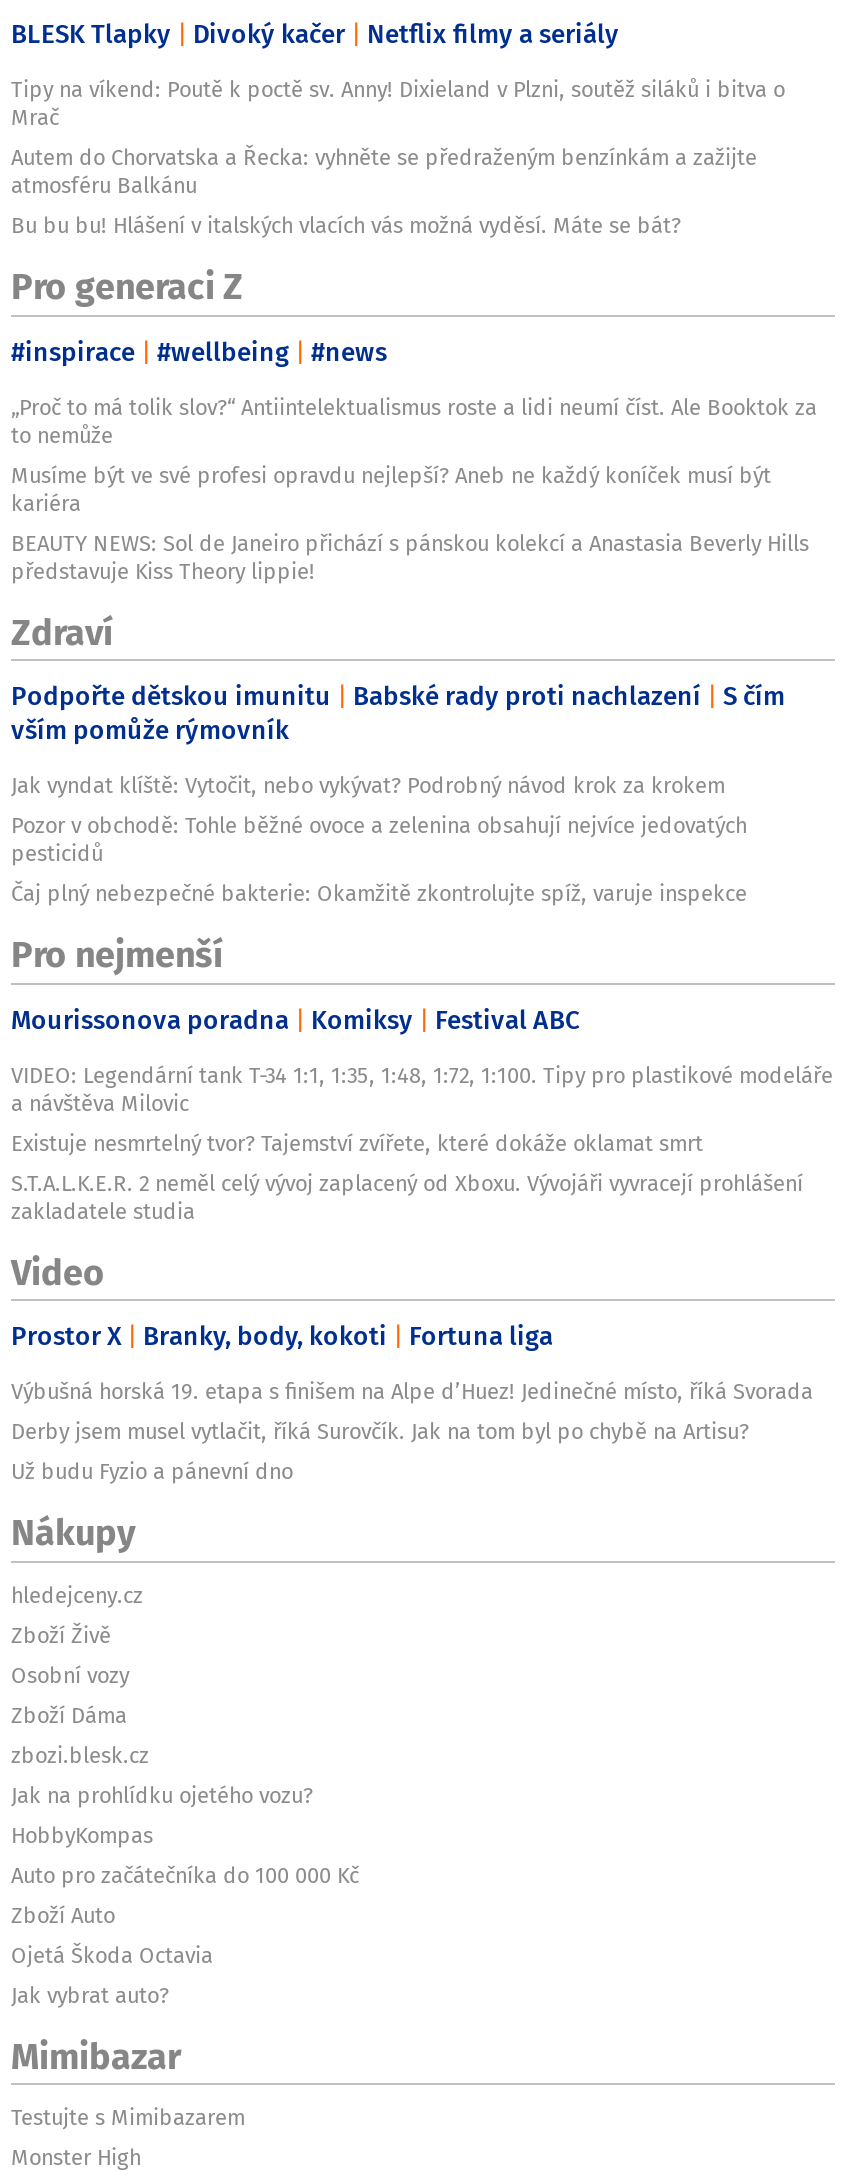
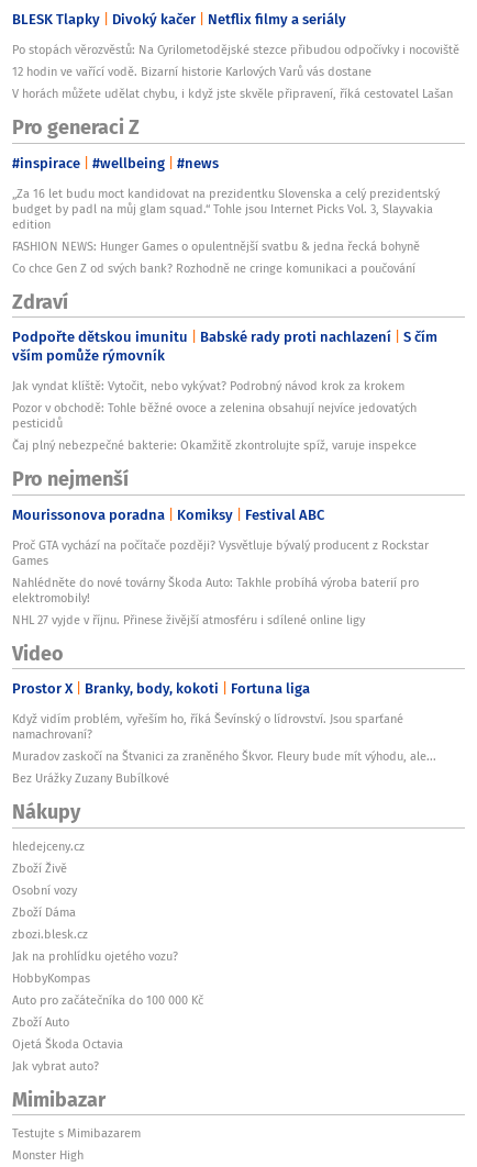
- Tipy na víkend: Poutě k poctě sv. Anny! Dixieland v Plzni, soutěž siláků i bitva o
- Mrač
- Autem do Chorvatska a Řecka: vyhněte se předraženým benzínkám a zažijte
- atmosféru Balkánu
- Bu bu bu! Hlášení v italských vlacích vás možná vyděsí. Máte se bát?
+ Po stopách věrozvěstů: Na Cyrilometodějské stezce přibudou odpočívky i nocoviště
+ 12 hodin ve vařící vodě. Bizarní historie Karlových Varů vás dostane
+ V horách můžete udělat chybu, i když jste skvěle připravení, říká cestovatel Lašan

- „Proč to má tolik slov?“ Antiintelektualismus roste a lidi neumí číst. Ale Booktok za
- to nemůže
- Musíme být ve své profesi opravdu nejlepší? Aneb ne každý koníček musí být
- kariéra
- BEAUTY NEWS: Sol de Janeiro přichází s pánskou kolekcí a Anastasia Beverly Hills
- představuje Kiss Theory lippie!
+ „Za 16 let budu moct kandidovat na prezidentku Slovenska a celý prezidentský
+ budget by padl na můj glam squad.“ Tohle jsou Internet Picks Vol. 3, Slayvakia
+ edition
+ FASHION NEWS: Hunger Games o opulentnější svatbu & jedna řecká bohyně
+ Co chce Gen Z od svých bank? Rozhodně ne cringe komunikaci a poučování

- VIDEO: Legendární tank T-34 1:1, 1:35, 1:48, 1:72, 1:100. Tipy pro plastikové modeláře
- a návštěva Milovic
- Existuje nesmrtelný tvor? Tajemství zvířete, které dokáže oklamat smrt
- S.T.A.L.K.E.R. 2 neměl celý vývoj zaplacený od Xboxu. Vývojáři vyvracejí prohlášení
- zakladatele studia
+ Proč GTA vychází na počítače později? Vysvětluje bývalý producent z Rockstar
+ Games
+ Nahlédněte do nové továrny Škoda Auto: Takhle probíhá výroba baterií pro
+ elektromobily!
+ NHL 27 vyjde v říjnu. Přinese živější atmosféru i sdílené online ligy

- Výbušná horská 19. etapa s finišem na Alpe d’Huez! Jedinečné místo, říká Svorada
- Derby jsem musel vytlačit, říká Surovčík. Jak na tom byl po chybě na Artisu?
- Už budu Fyzio a pánevní dno
+ Když vidím problém, vyřeším ho, říká Ševínský o lídrovství. Jsou sparťané
+ namachrovaní?
+ Muradov zaskočí na Štvanici za zraněného Škvor. Fleury bude mít výhodu, ale...
+ Bez Urážky Zuzany Bubílkové
